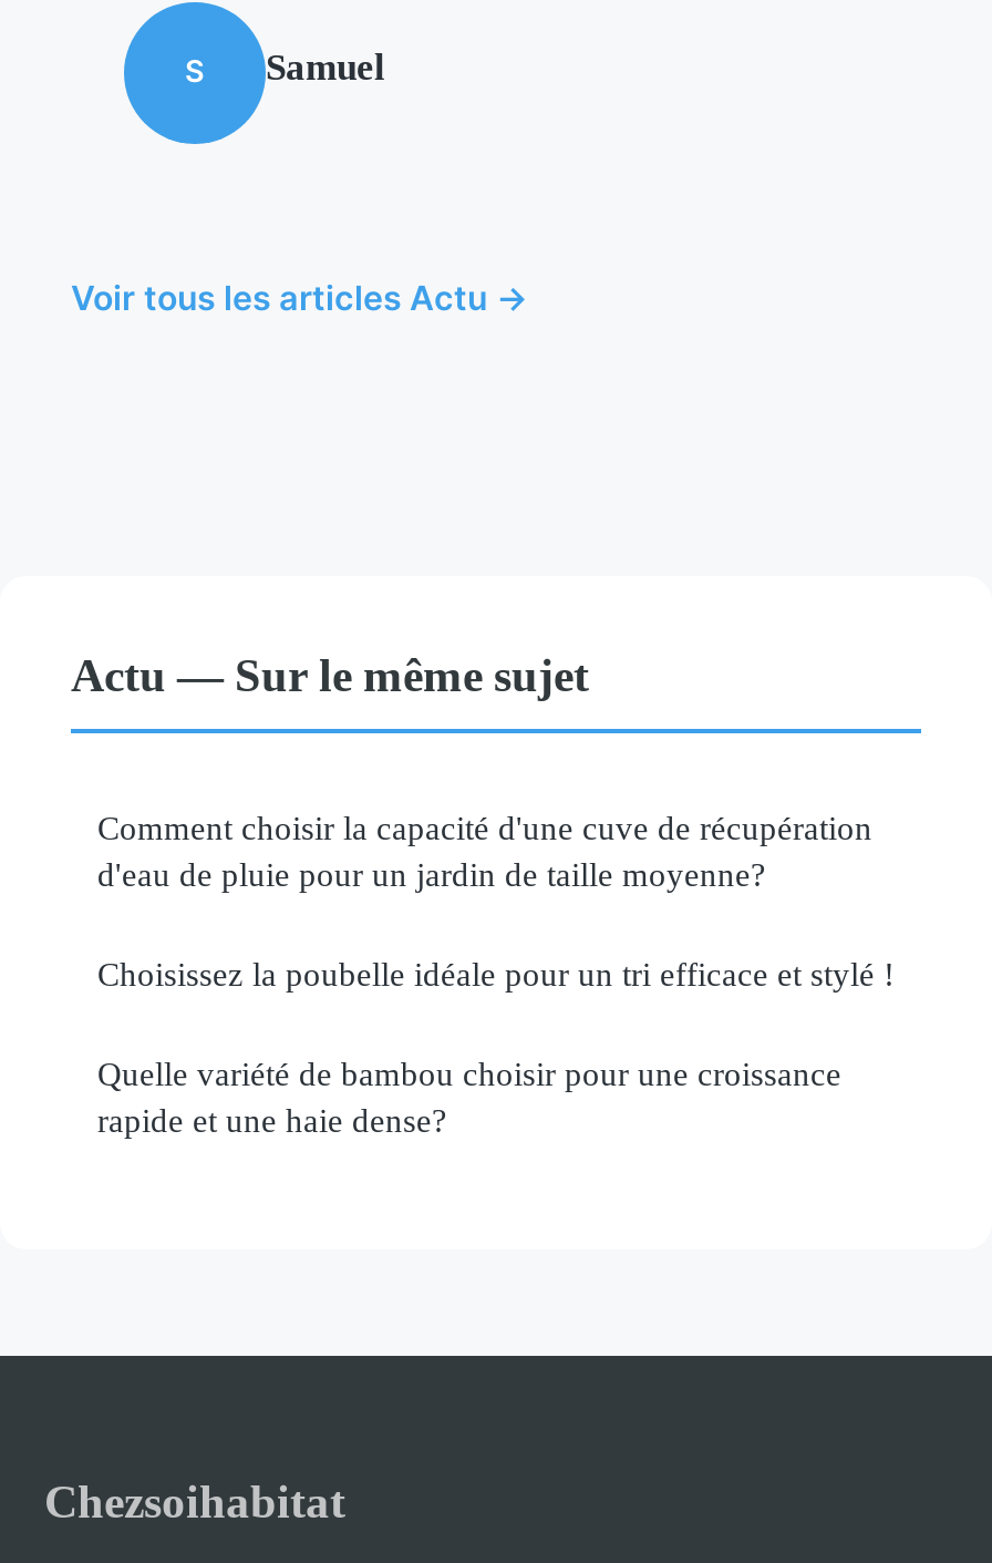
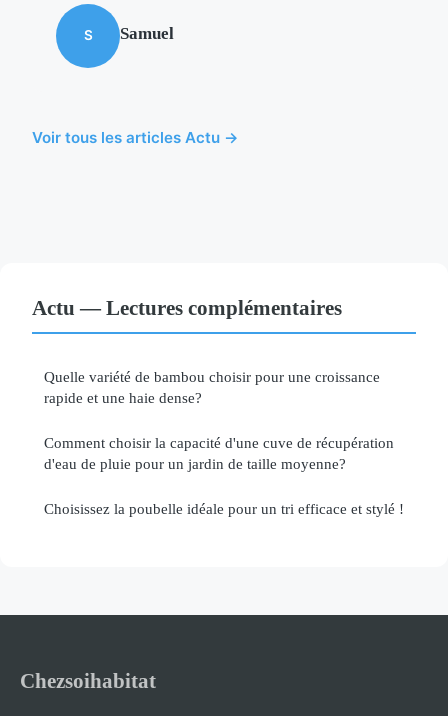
- Actu — Sur le même sujet
+ Actu — Lectures complémentaires

moved down: Comment choisir la capacité d'une cuve de récupération | d'eau de pluie pour un jardin de taille moyenne? | Choisissez la poubelle idéale pour un tri efficace et stylé !

moved up: Quelle variété de bambou choisir pour une croissance | rapide et une haie dense?
